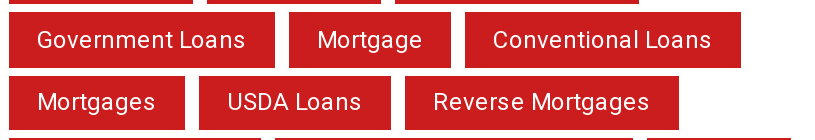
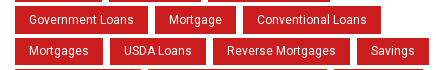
+ Savings
